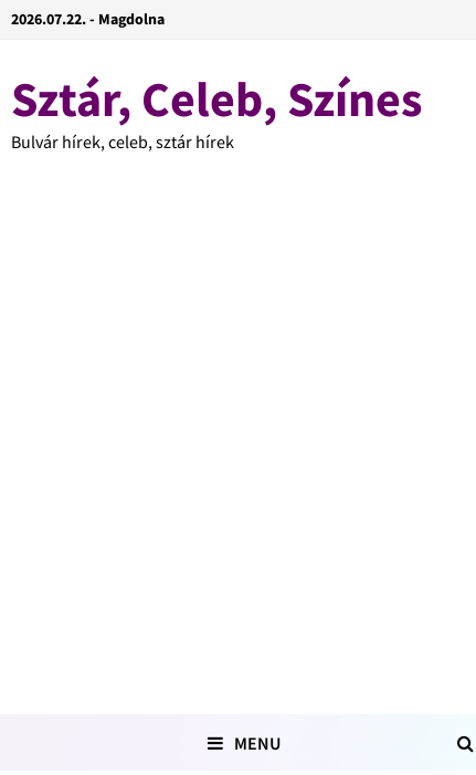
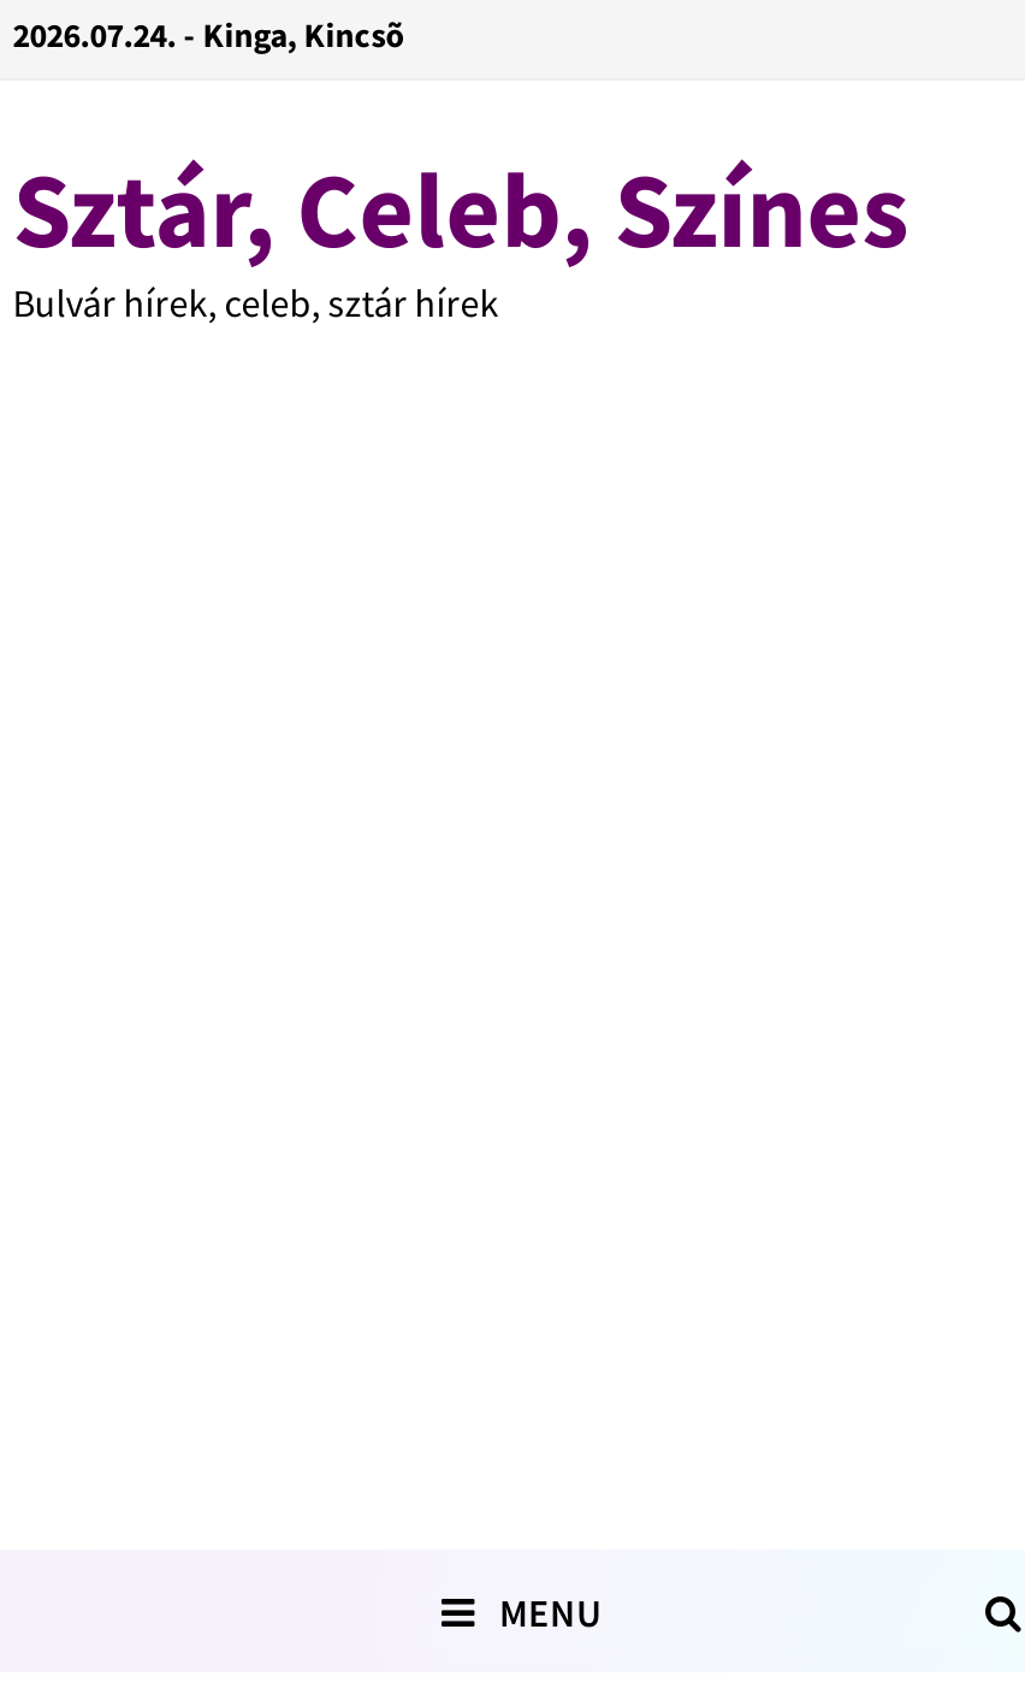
- 2026.07.22. - Magdolna
+ 2026.07.24. - Kinga, Kincsõ
